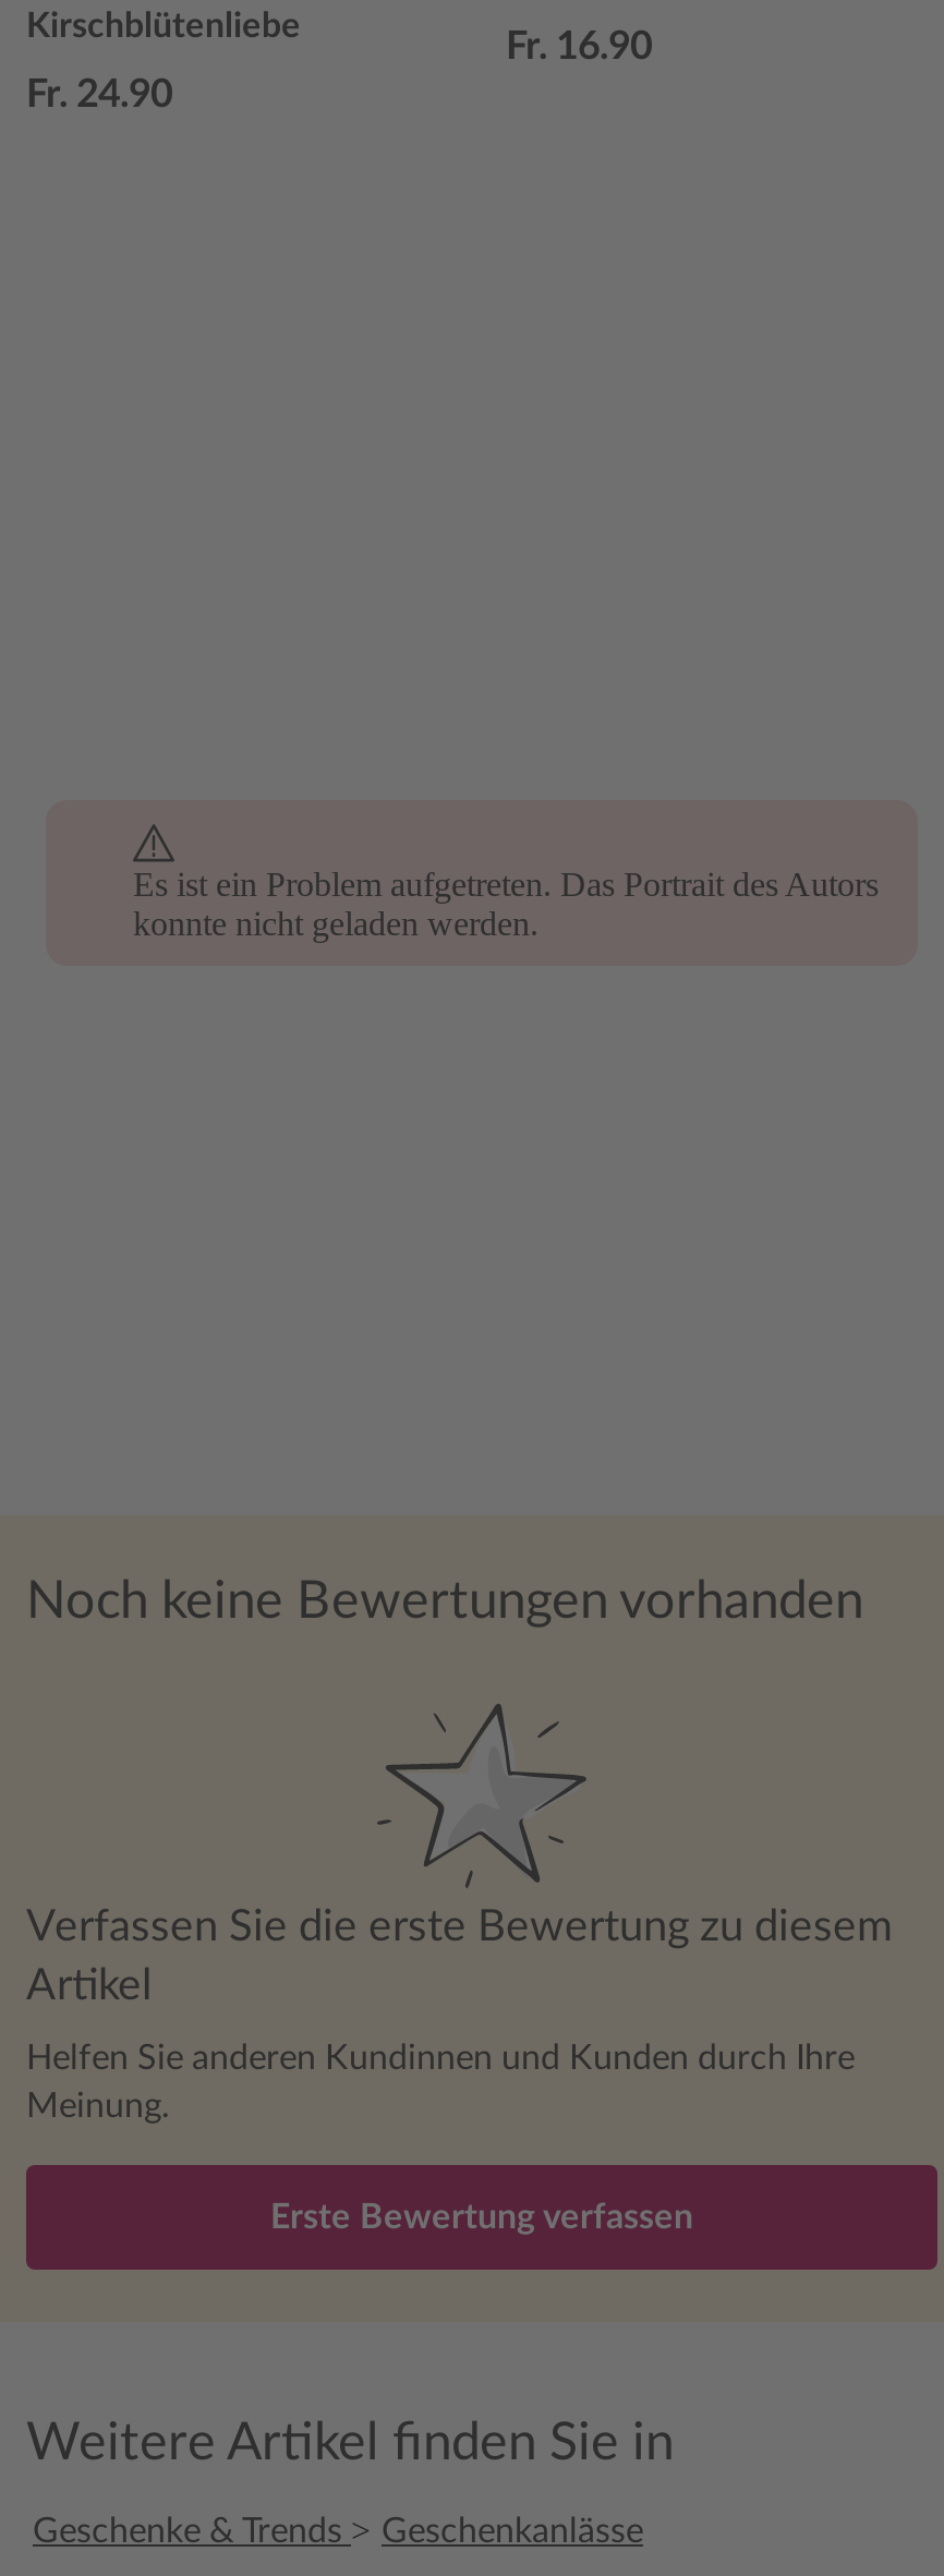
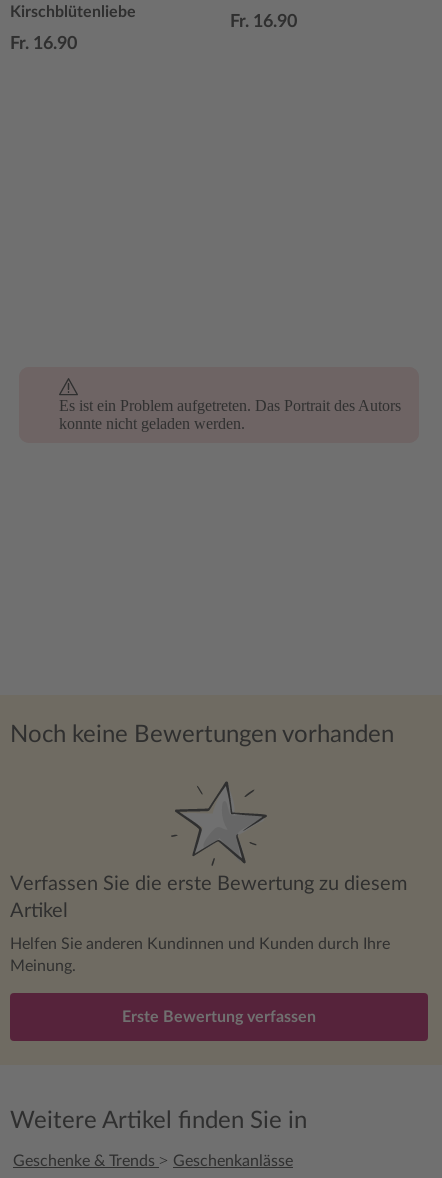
- Fr. 24.90
+ Fr. 16.90
